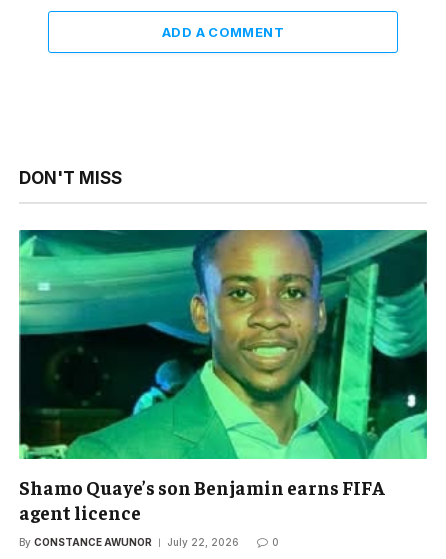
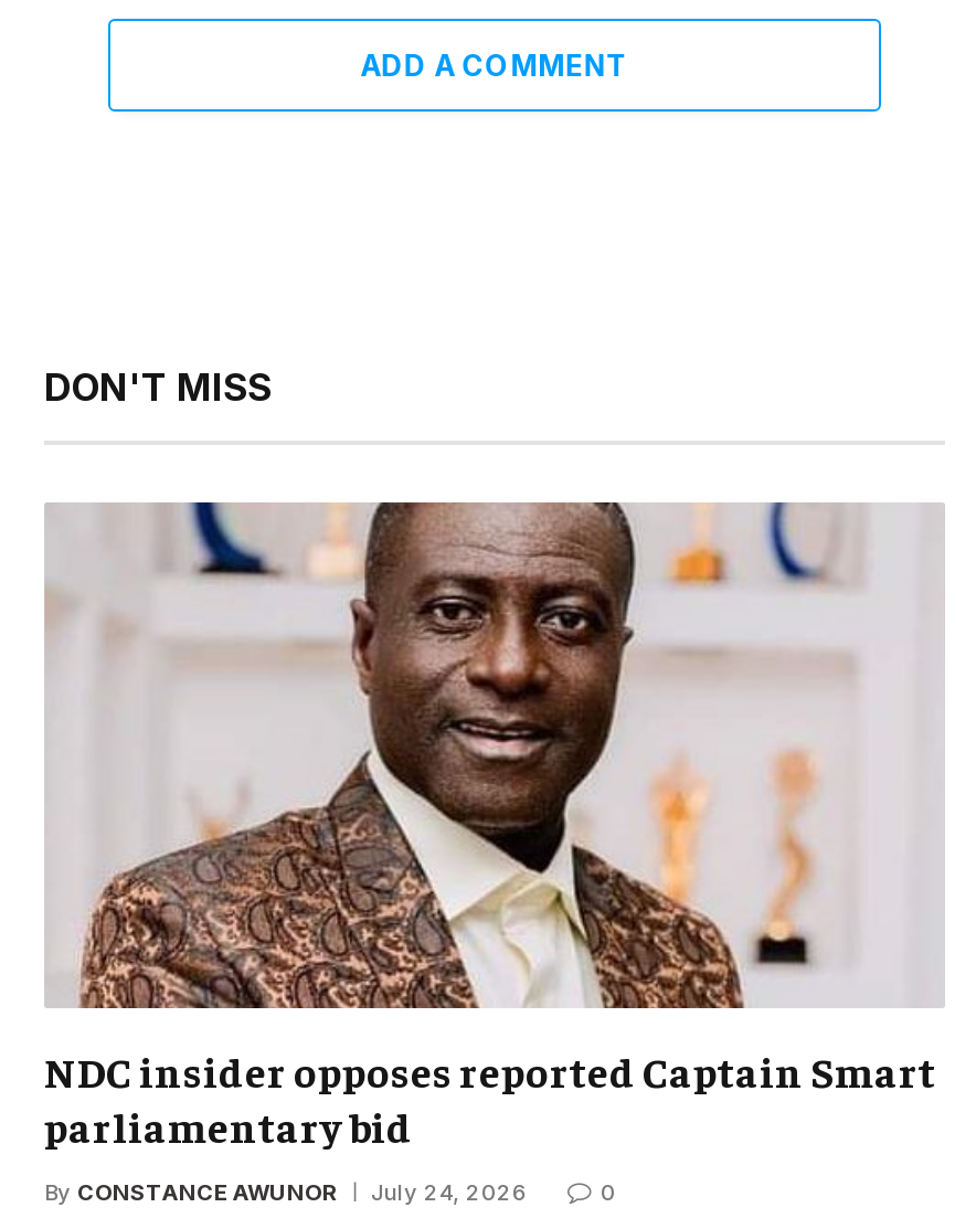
- [image]
- Shamo Quaye’s son Benjamin earns FIFA
- agent licence
+ [image]
+ NDC insider opposes reported Captain Smart
+ parliamentary bid

- By CONSTANCE AWUNOR July 22, 2026
+ By CONSTANCE AWUNOR July 24, 2026
